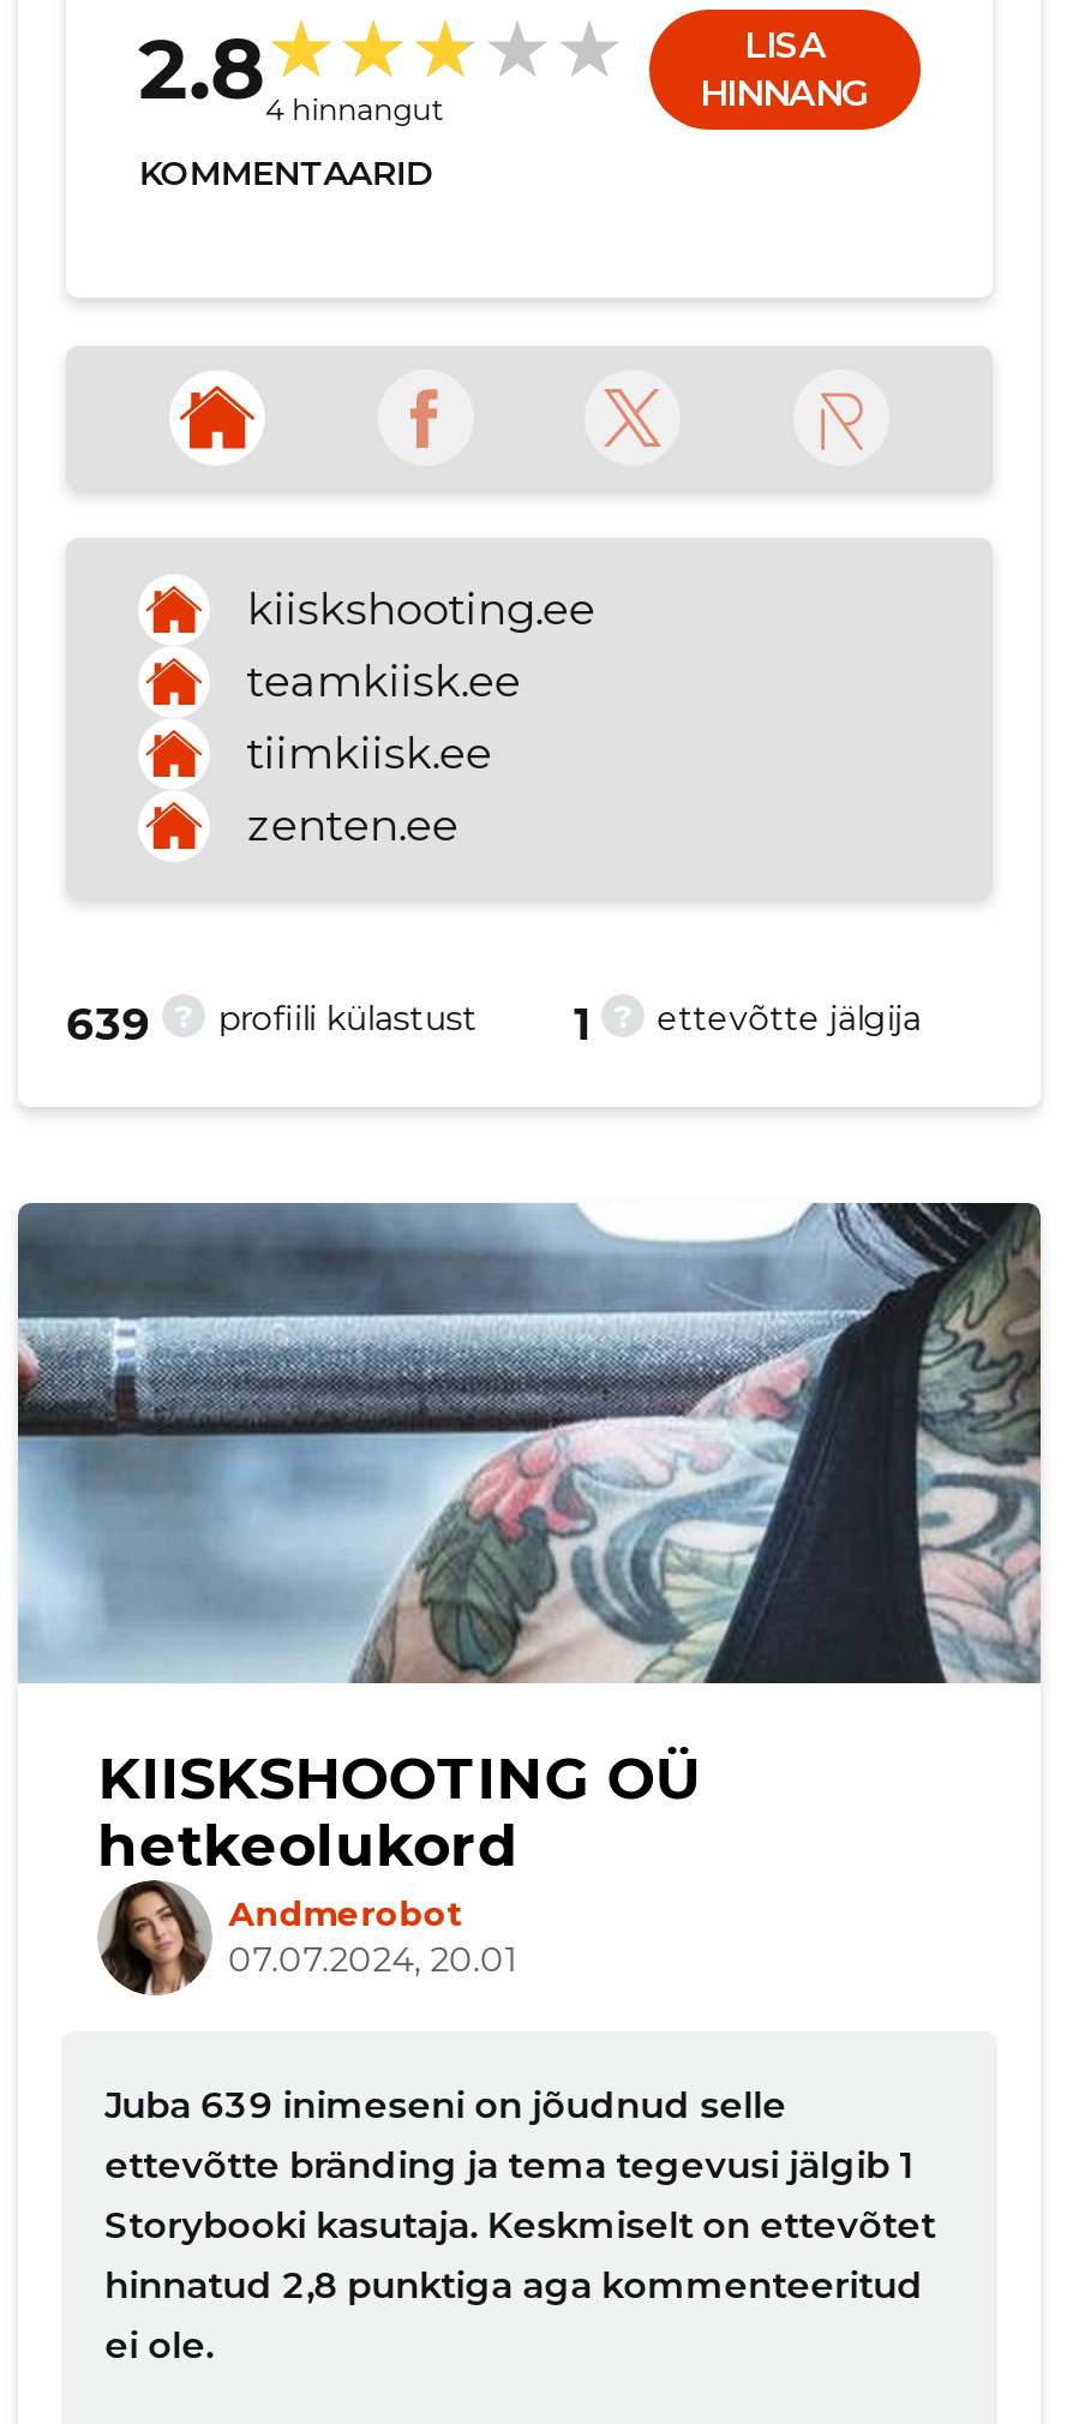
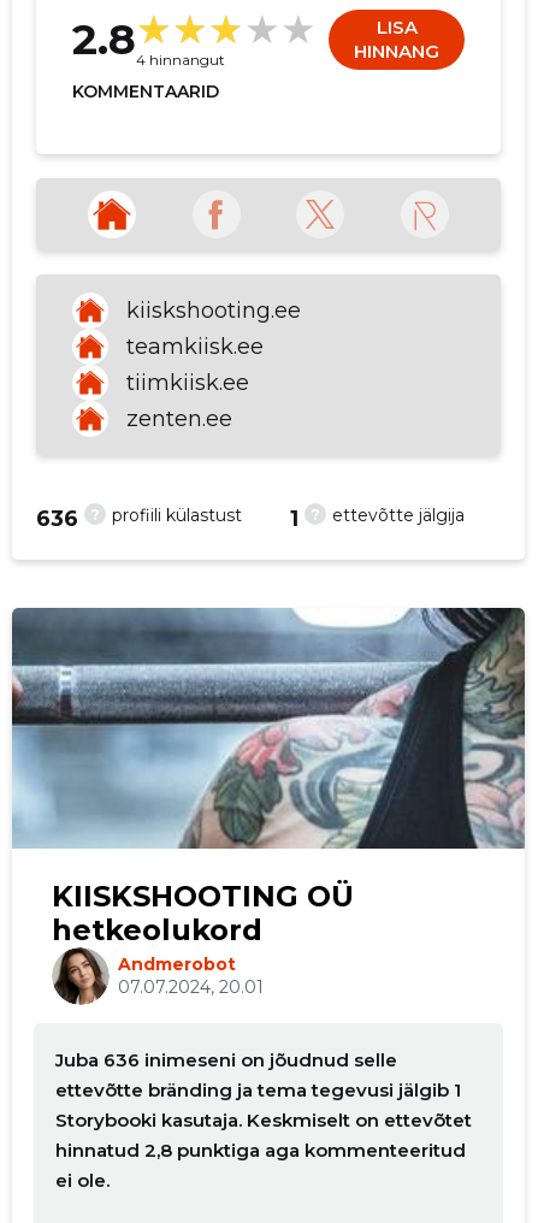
- 639
+ 636

- Juba 639 inimeseni on jõudnud selle
+ Juba 636 inimeseni on jõudnud selle
